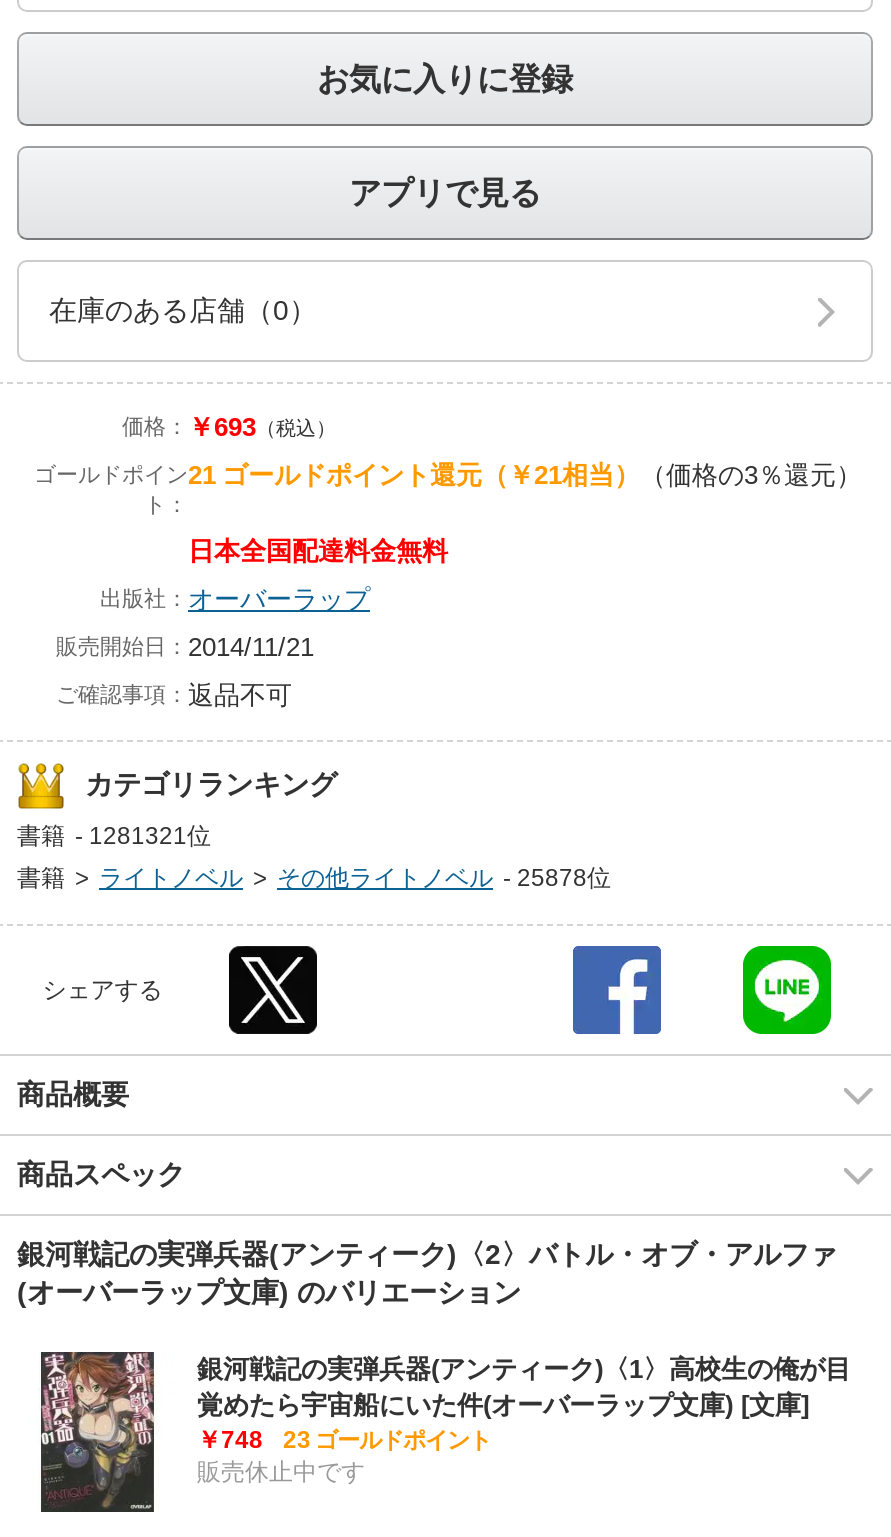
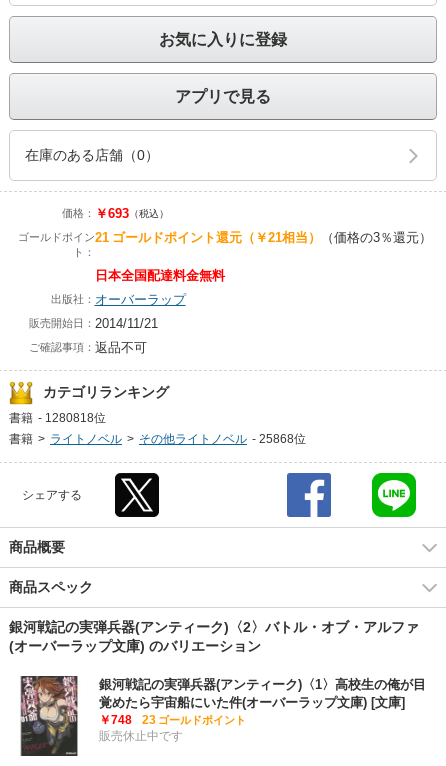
- 書籍 - 1281321位
+ 書籍 - 1280818位

- 書籍 > ライトノベル > その他ライトノベル - 25878位
+ 書籍 > ライトノベル > その他ライトノベル - 25868位
